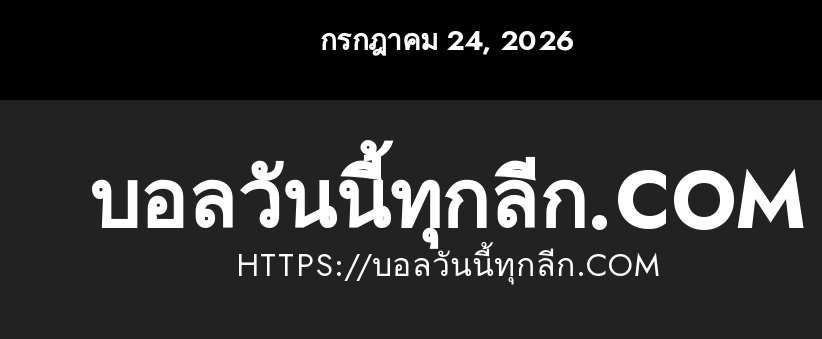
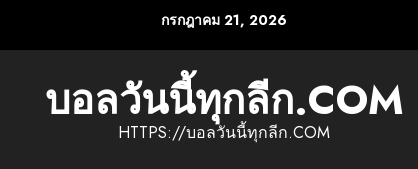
- กรกฎาคม 24, 2026
+ กรกฎาคม 21, 2026
